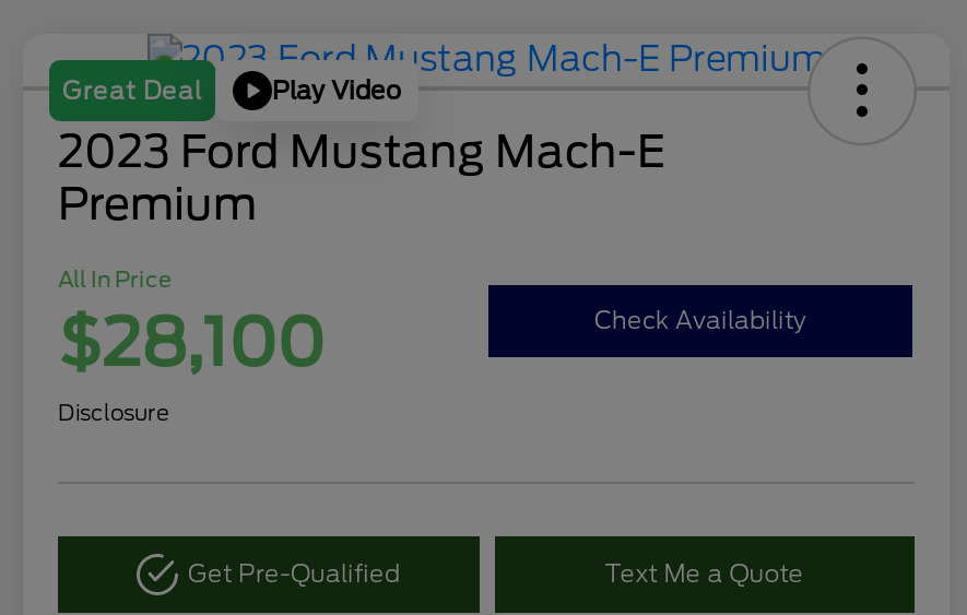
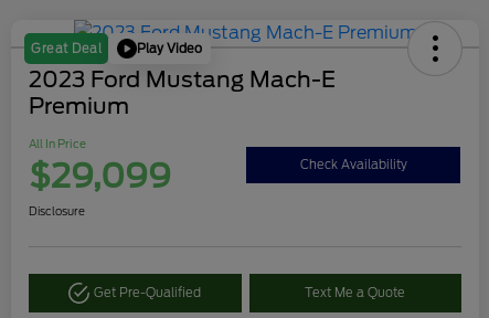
- $28,100
+ $29,099
